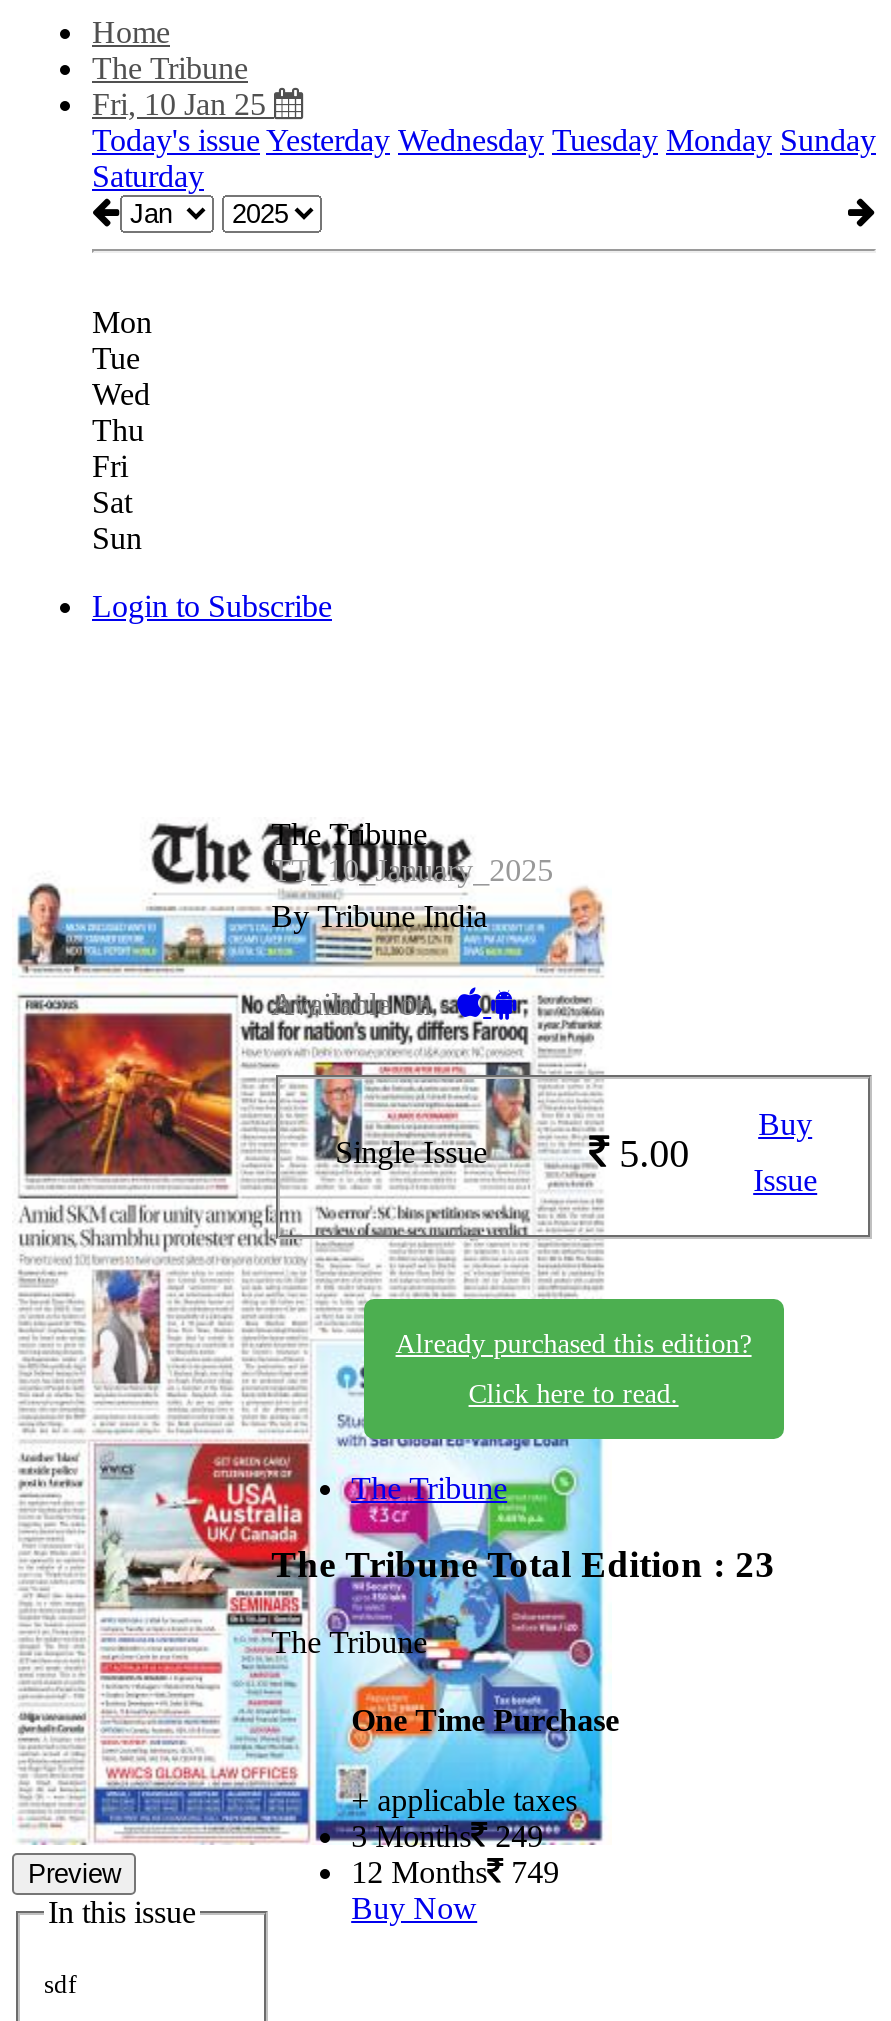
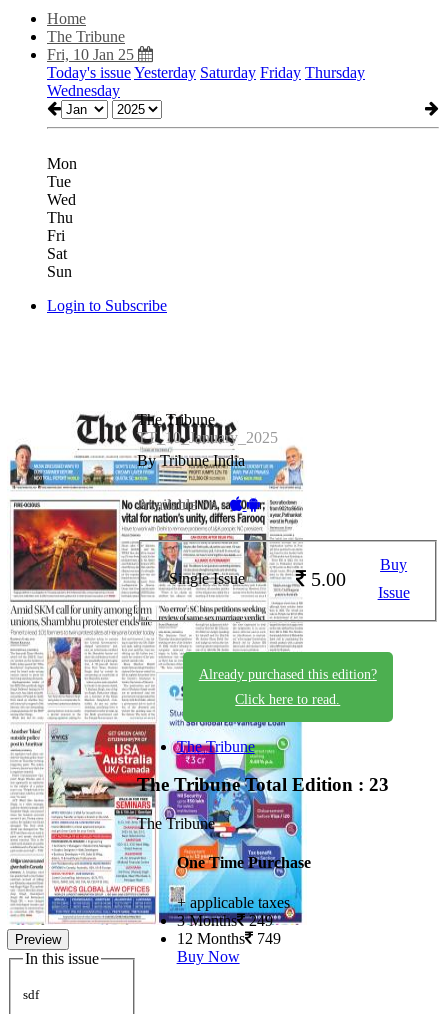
- Today's issue Yesterday Wednesday Tuesday Monday Sunday
- Saturday
+ Today's issue Yesterday Saturday Friday Thursday
+ Wednesday
